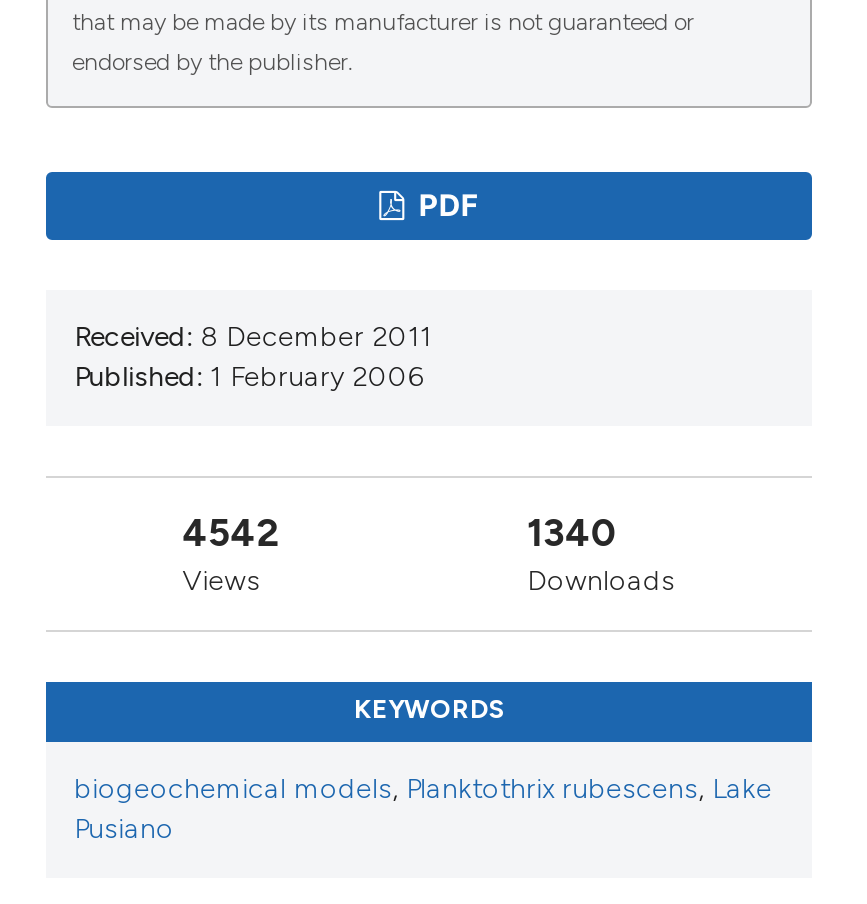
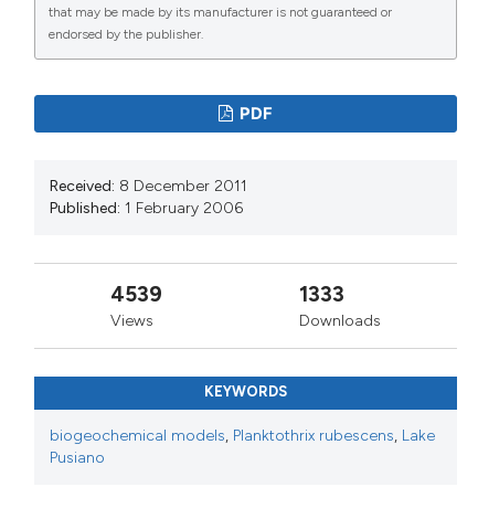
- 4542
+ 4539

- 1340
+ 1333
